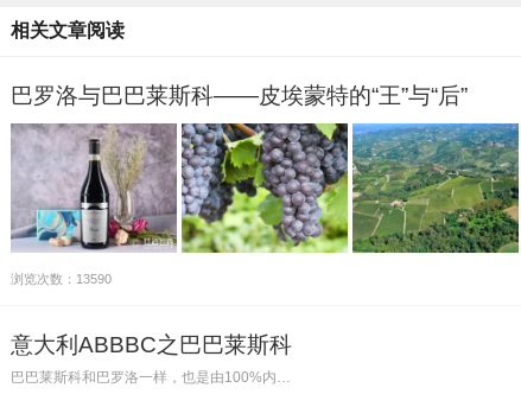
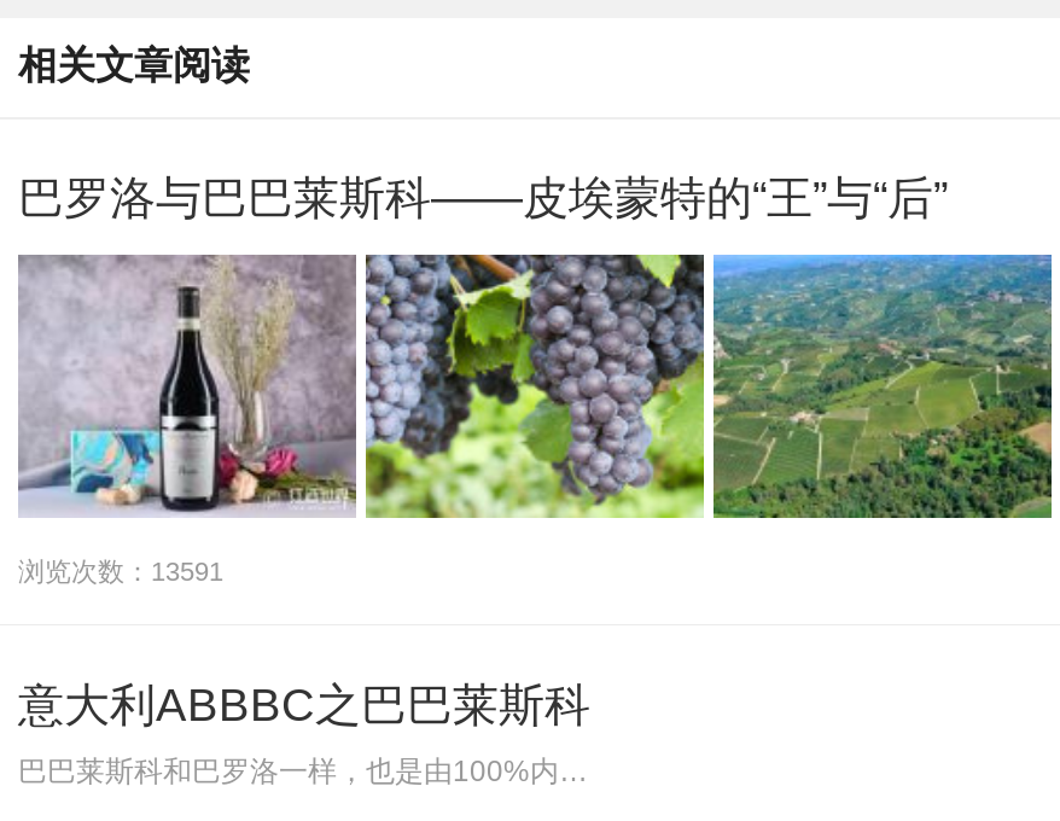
- 浏览次数：13590
+ 浏览次数：13591
